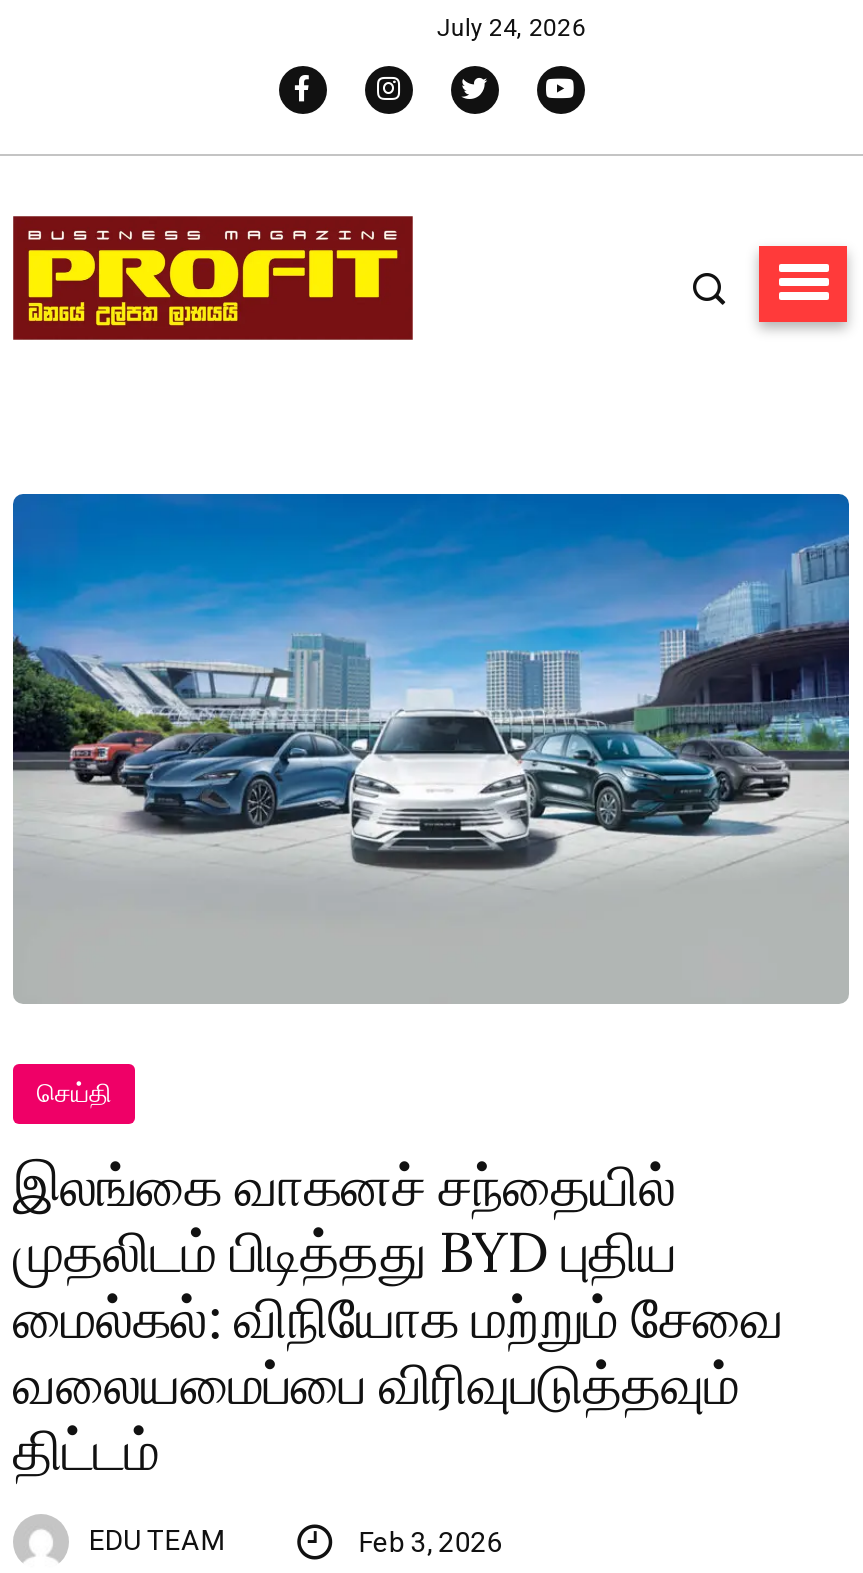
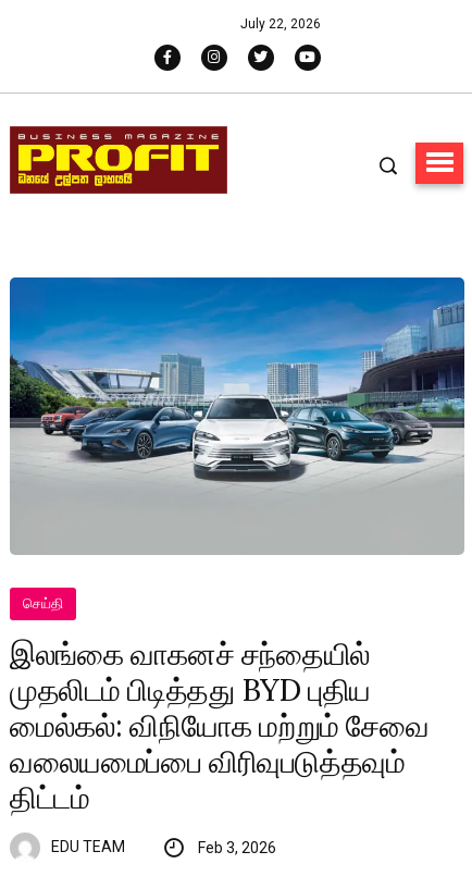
- July 24, 2026
+ July 22, 2026
